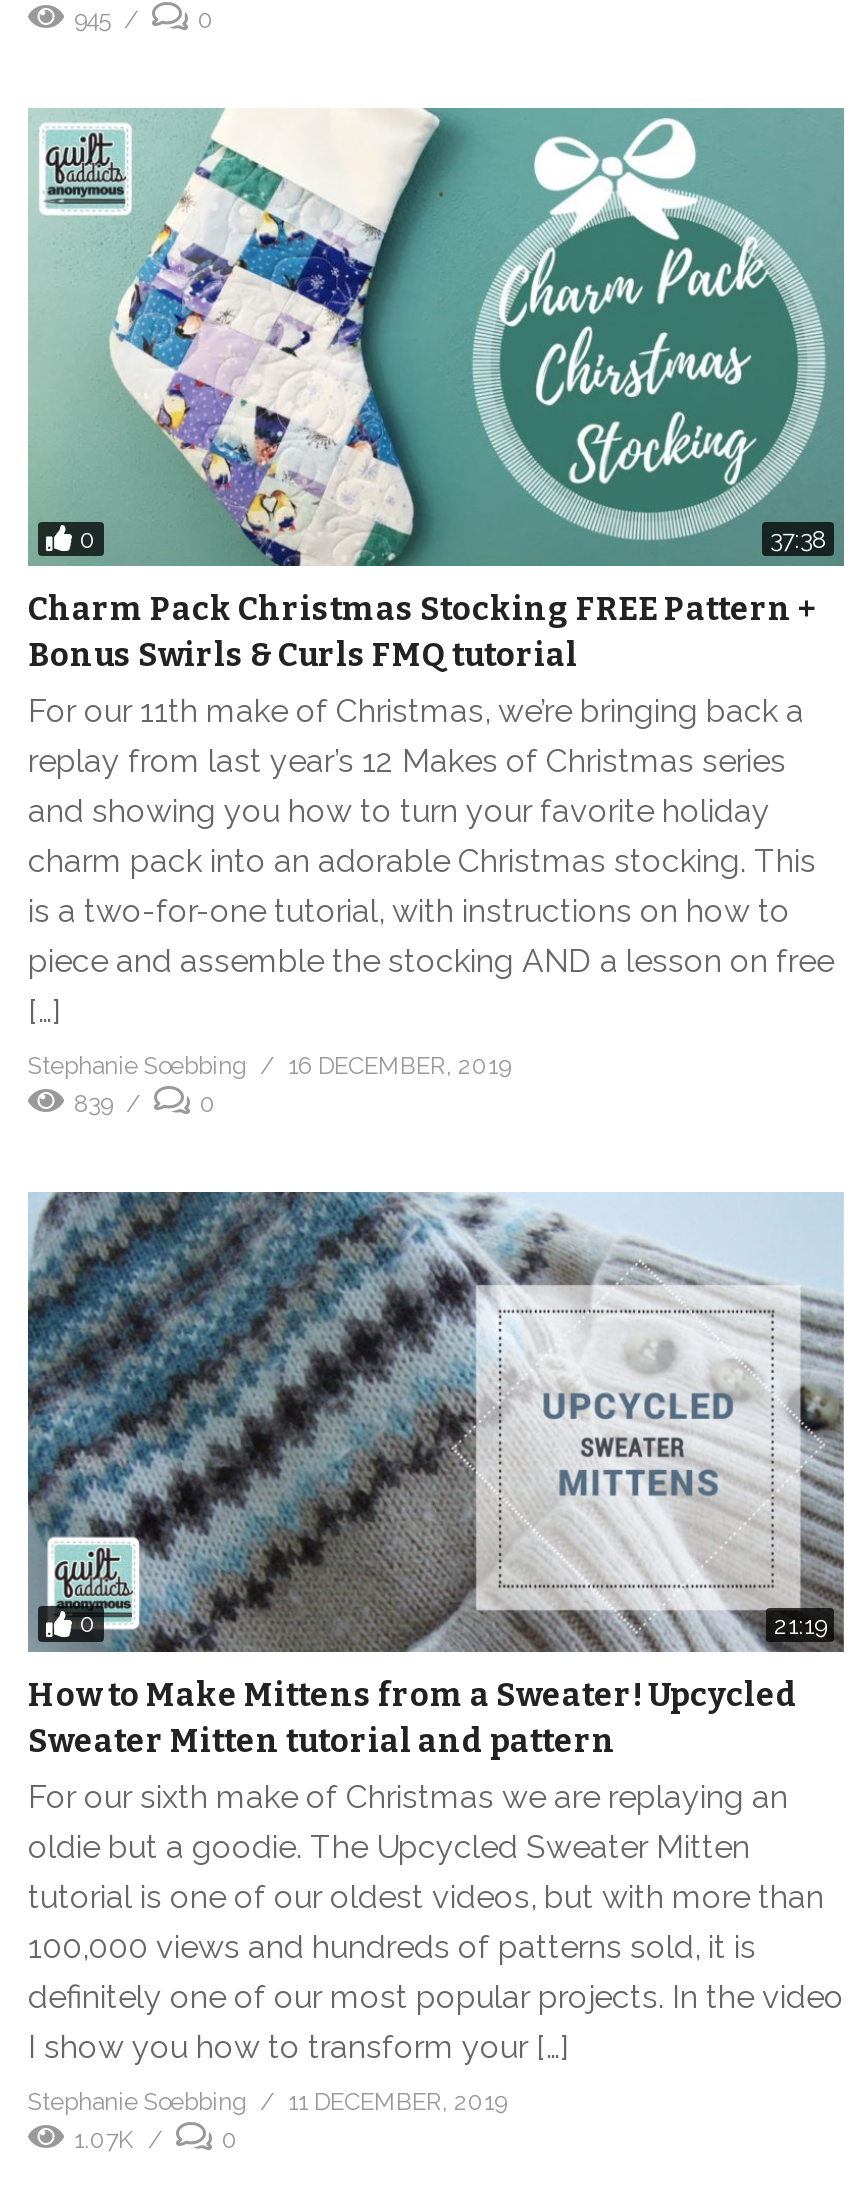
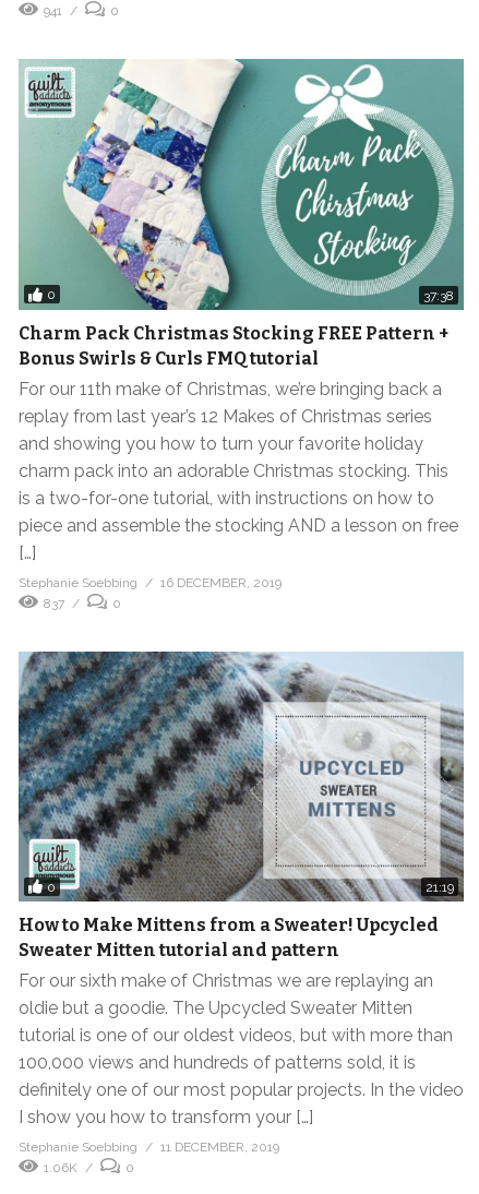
- 945
+ 941

- 839
+ 837

- 1.07K
+ 1.06K
